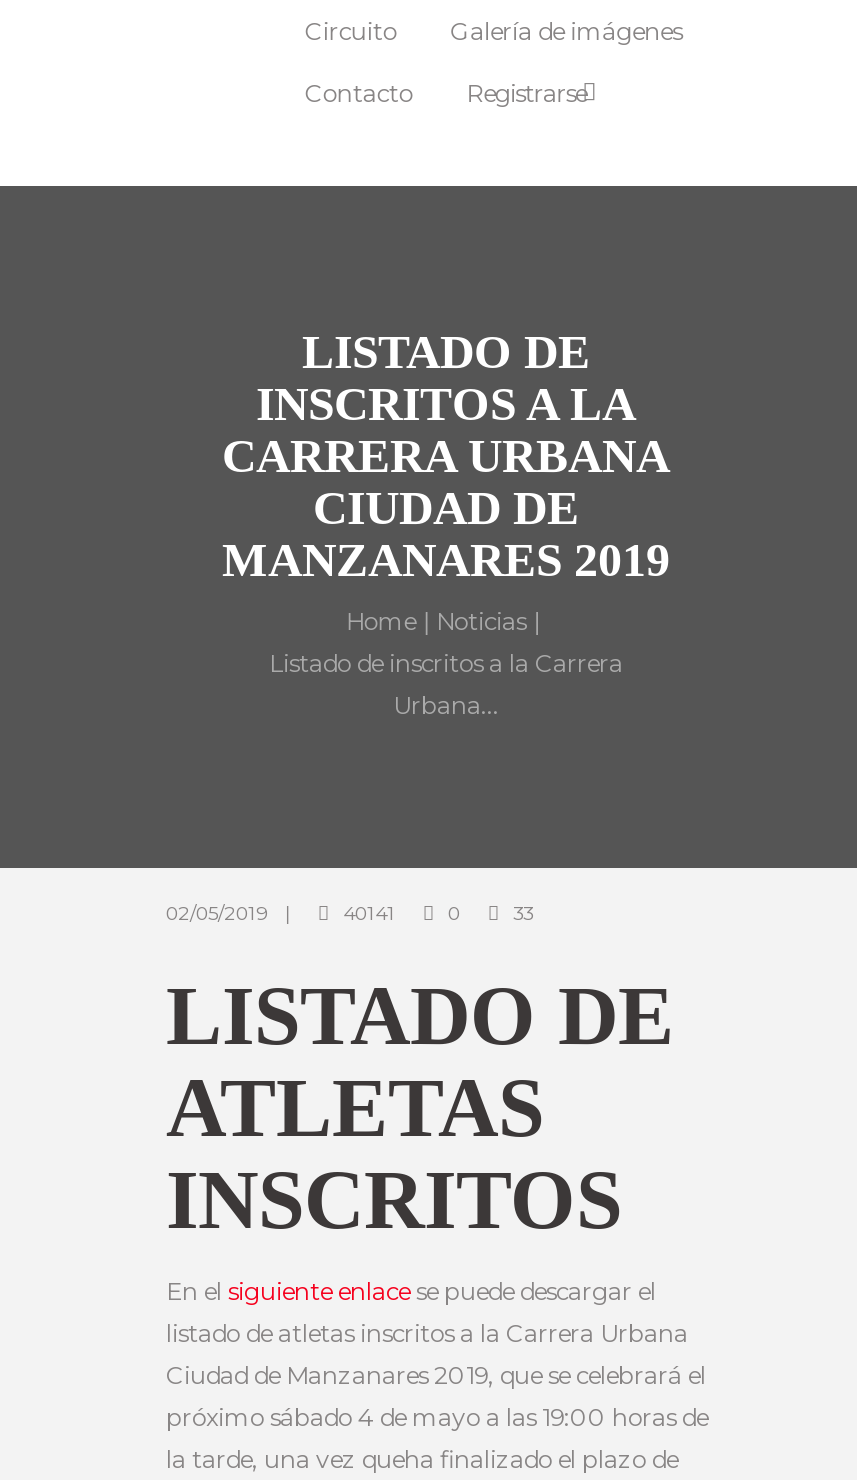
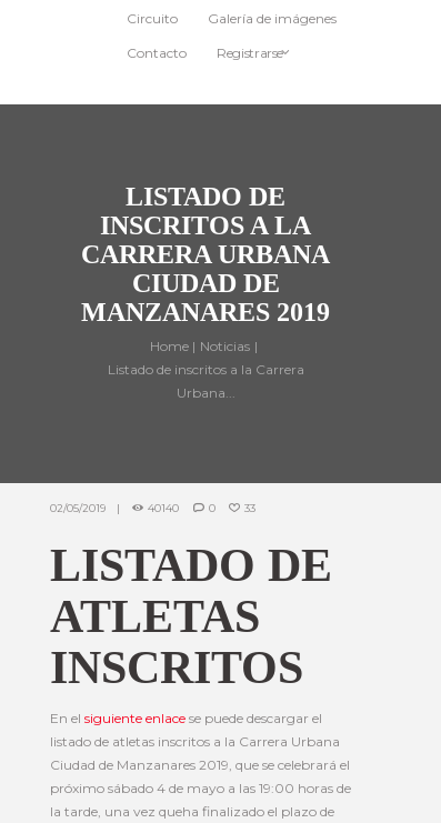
- 40141
+ 40140
